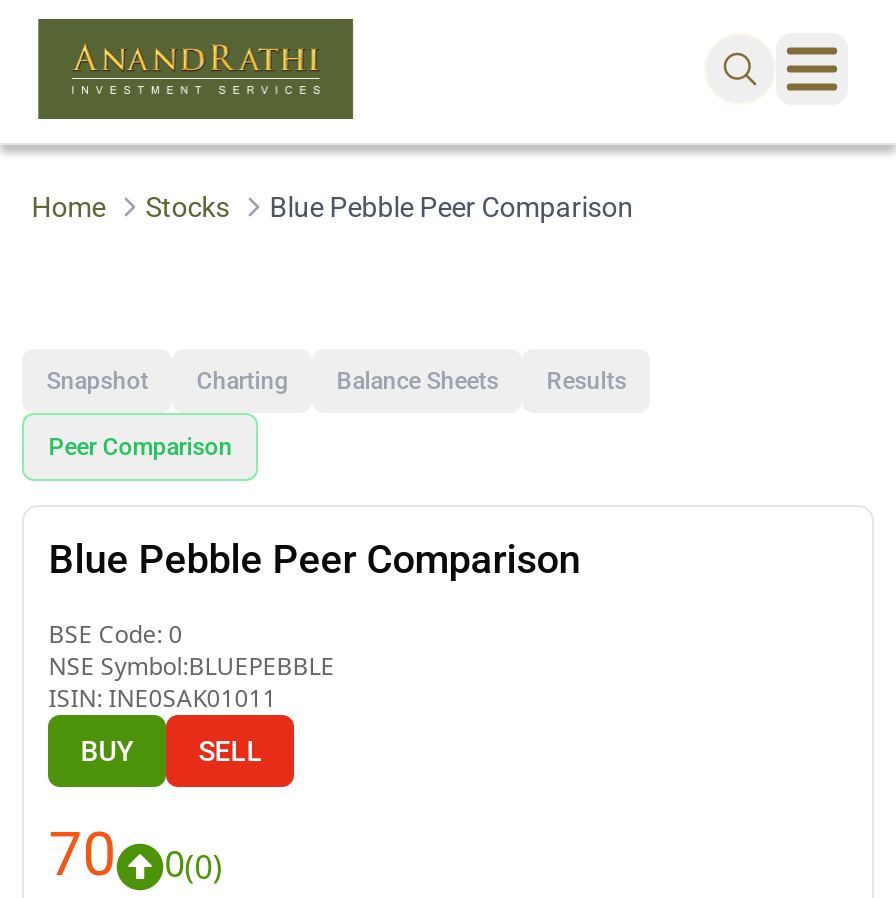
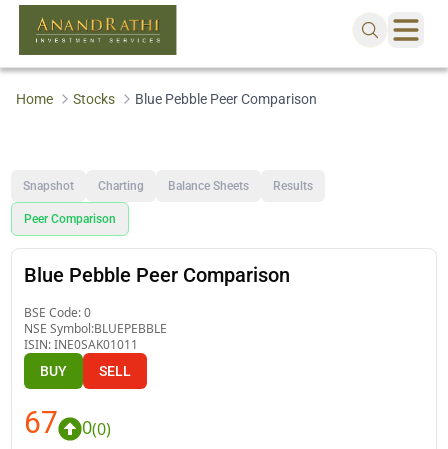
- 70 0(0)
+ 67 0(0)
